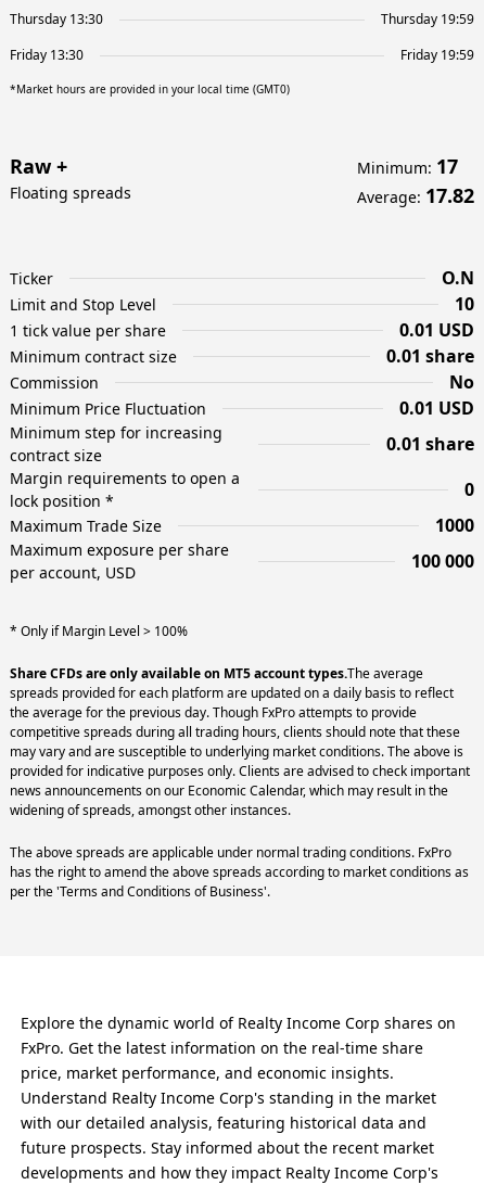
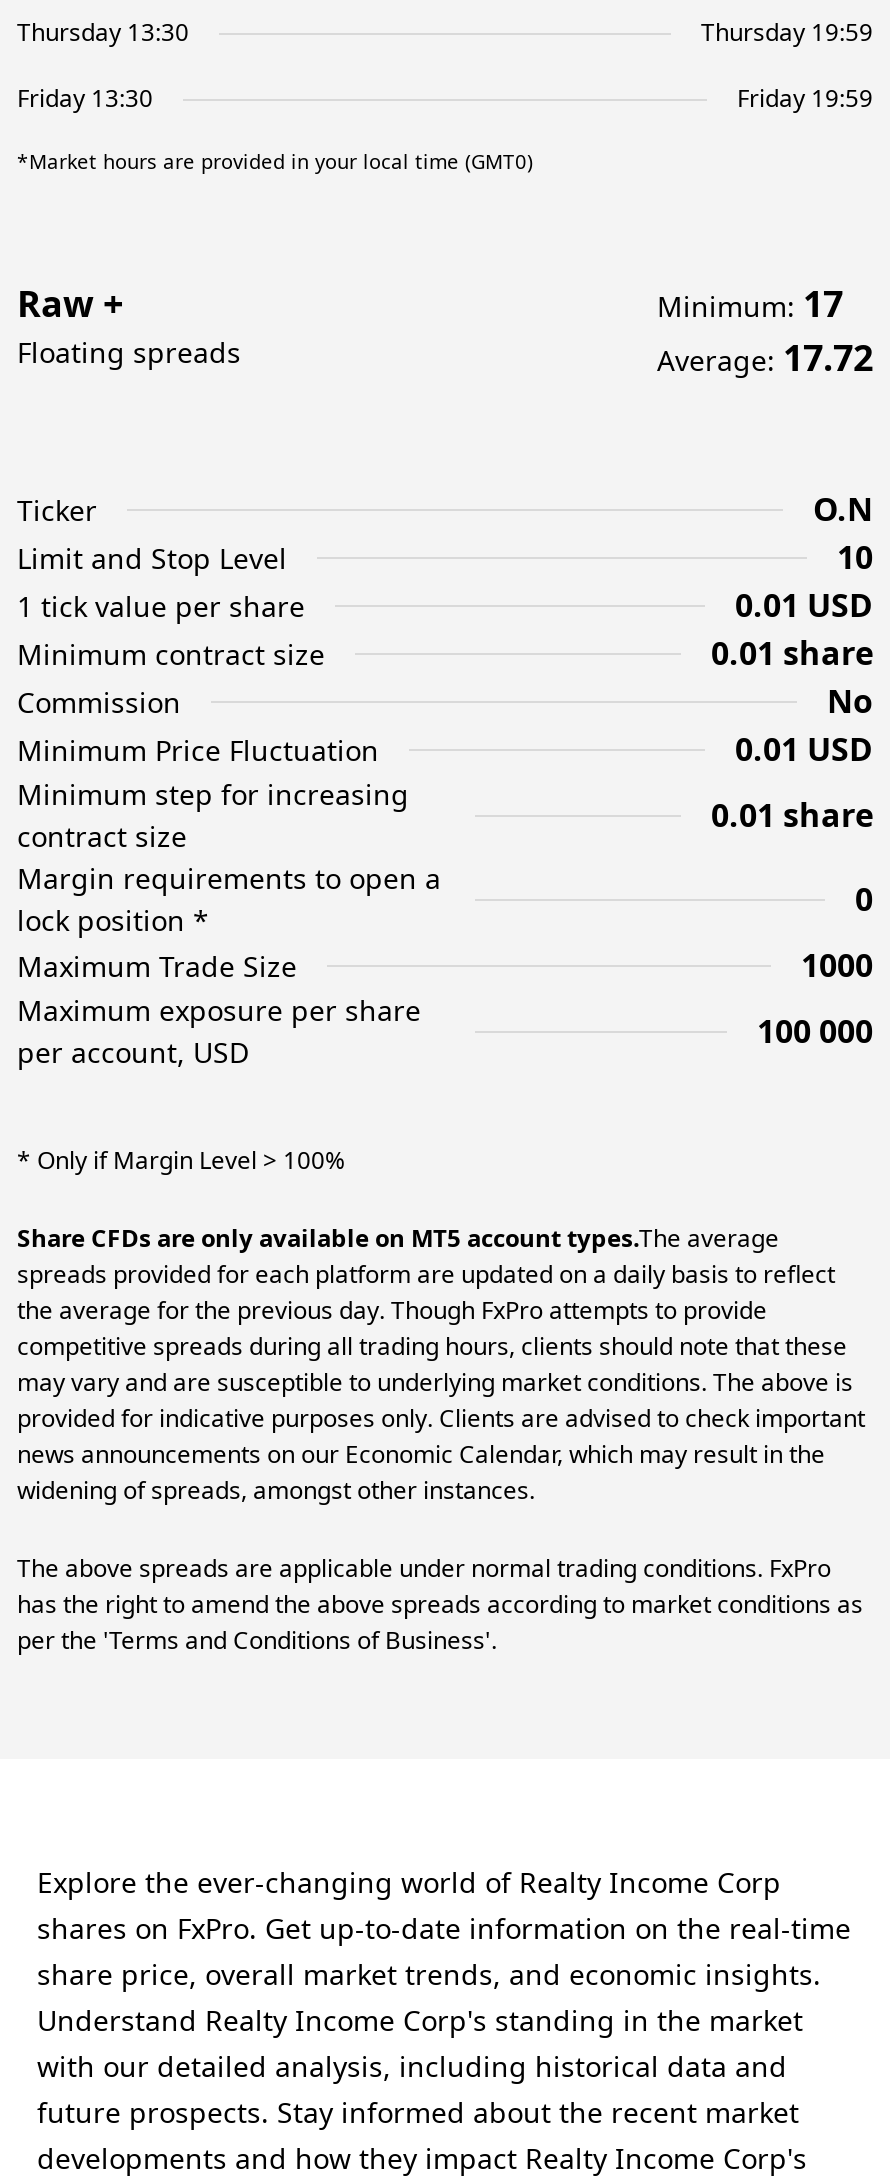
- Average: 17.82
+ Average: 17.72

- Explore the dynamic world of Realty Income Corp shares on
- FxPro. Get the latest information on the real-time share
- price, market performance, and economic insights.
+ Explore the ever-changing world of Realty Income Corp
+ shares on FxPro. Get up-to-date information on the real-time
+ share price, overall market trends, and economic insights.

- with our detailed analysis, featuring historical data and
+ with our detailed analysis, including historical data and
